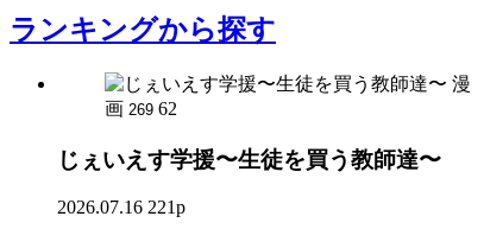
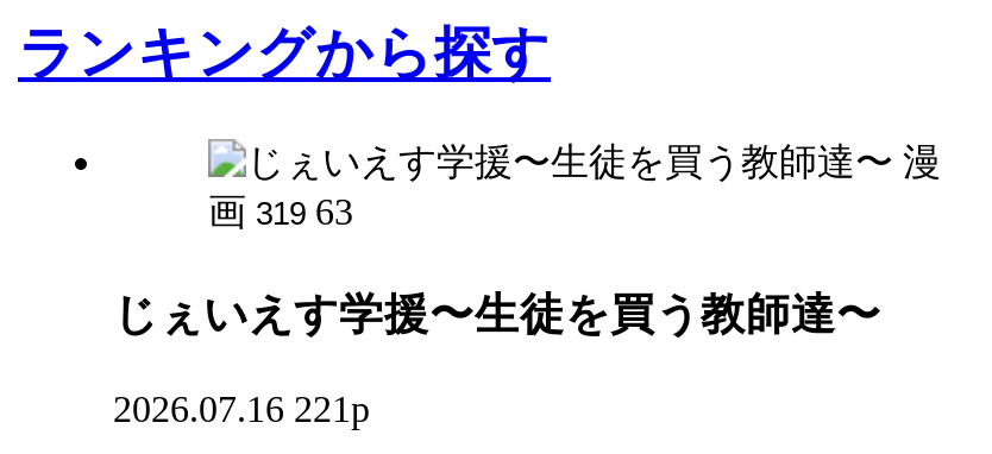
- 画 269 62
+ 画 319 63
